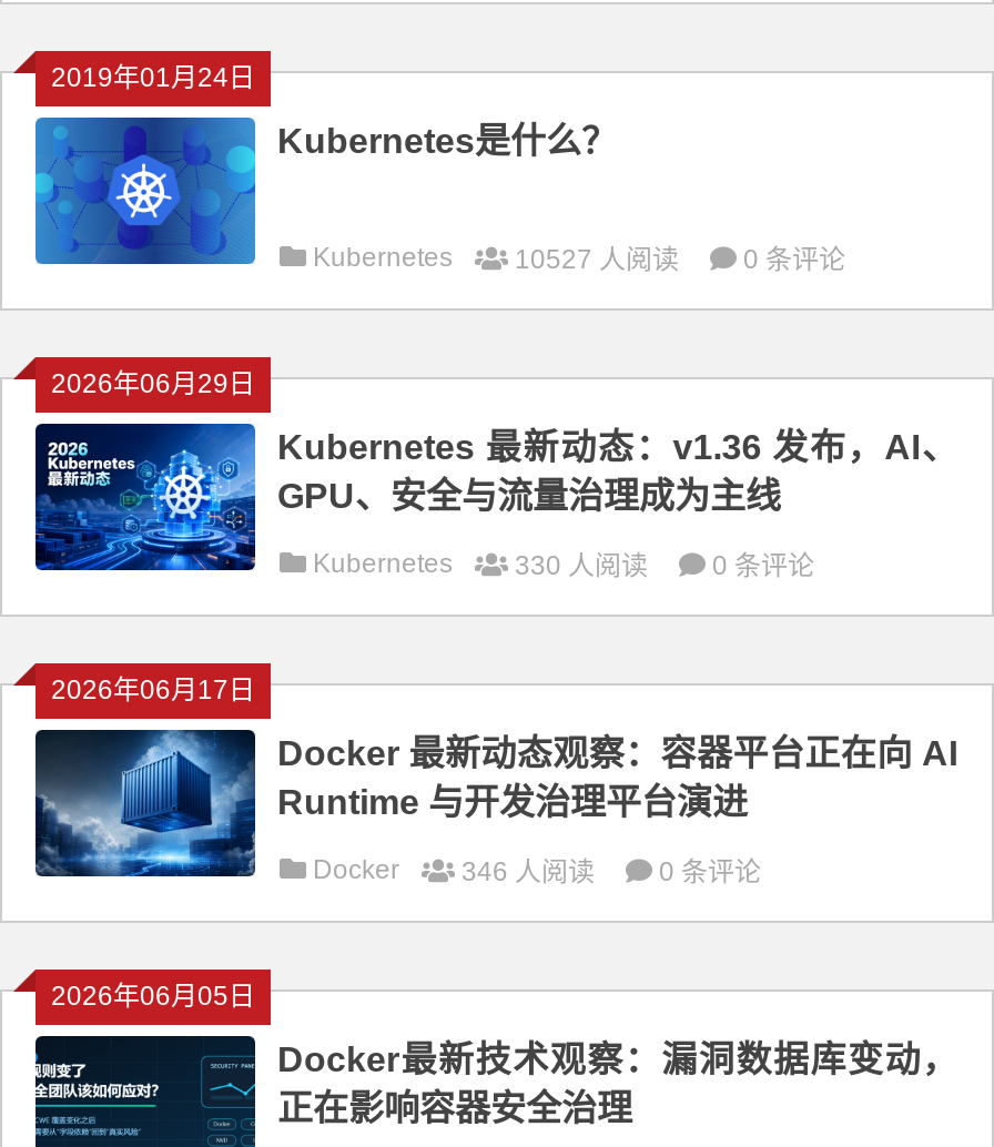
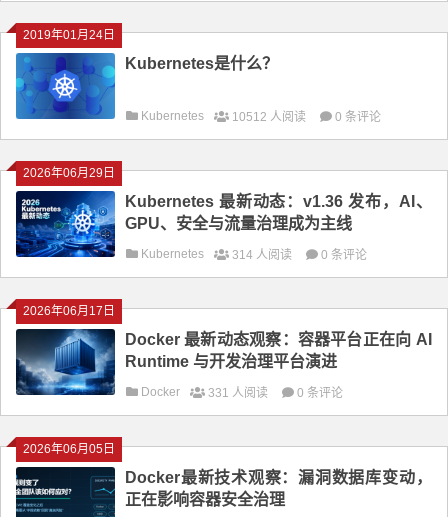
- Kubernetes 10527 人阅读 0 条评论
+ Kubernetes 10512 人阅读 0 条评论

- Kubernetes 330 人阅读 0 条评论
+ Kubernetes 314 人阅读 0 条评论

- Docker 346 人阅读 0 条评论
+ Docker 331 人阅读 0 条评论
